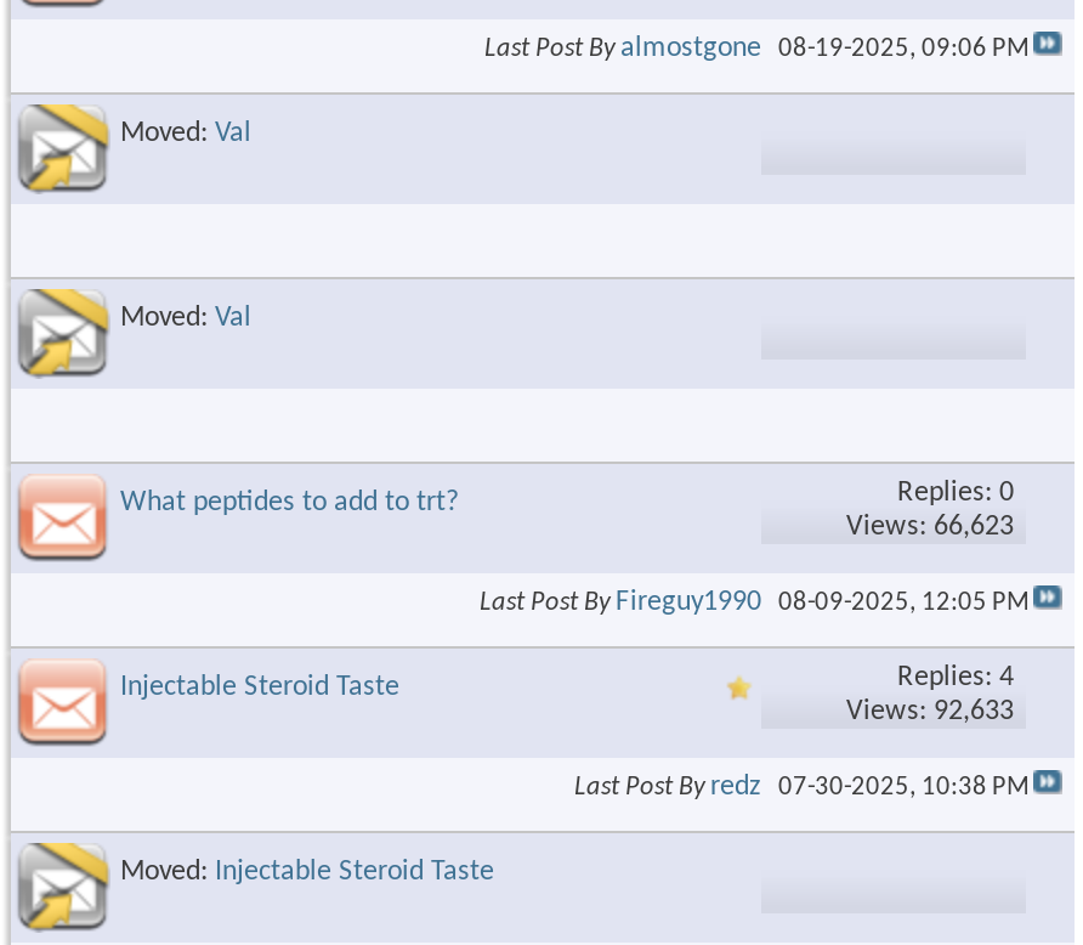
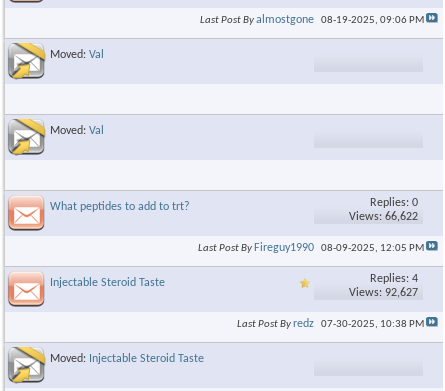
- Views: 66,623
+ Views: 66,622

- Views: 92,633
+ Views: 92,627
